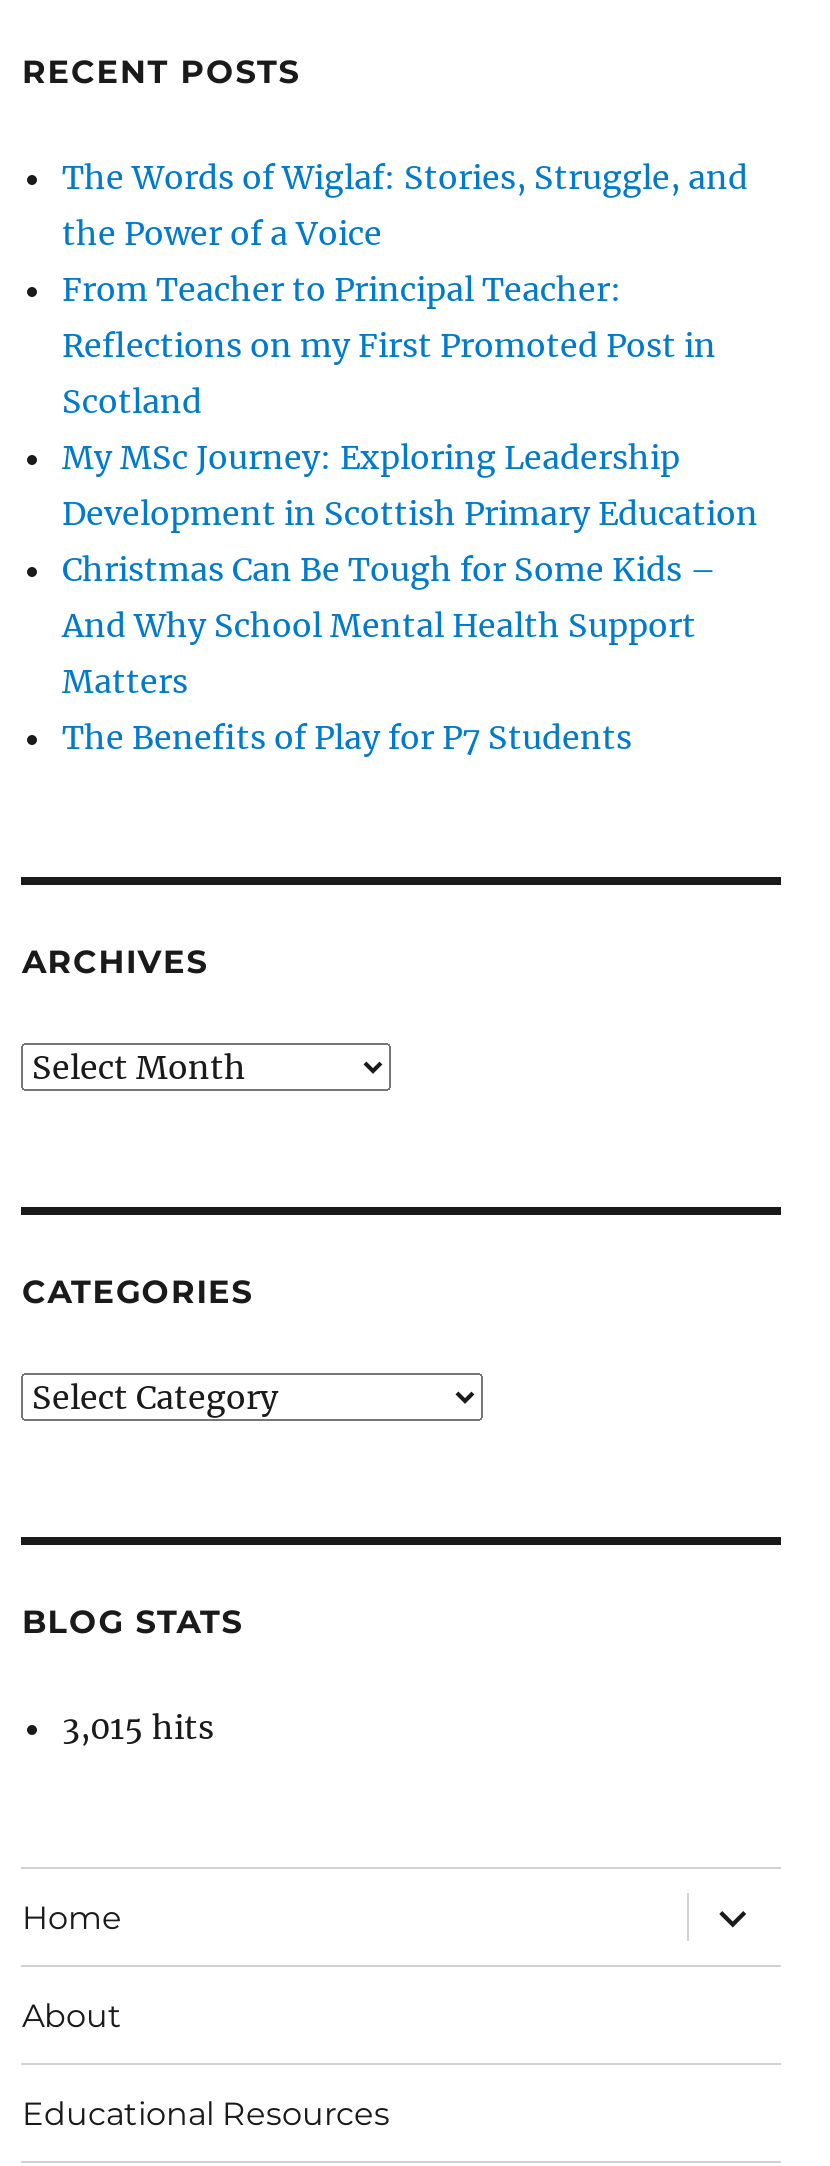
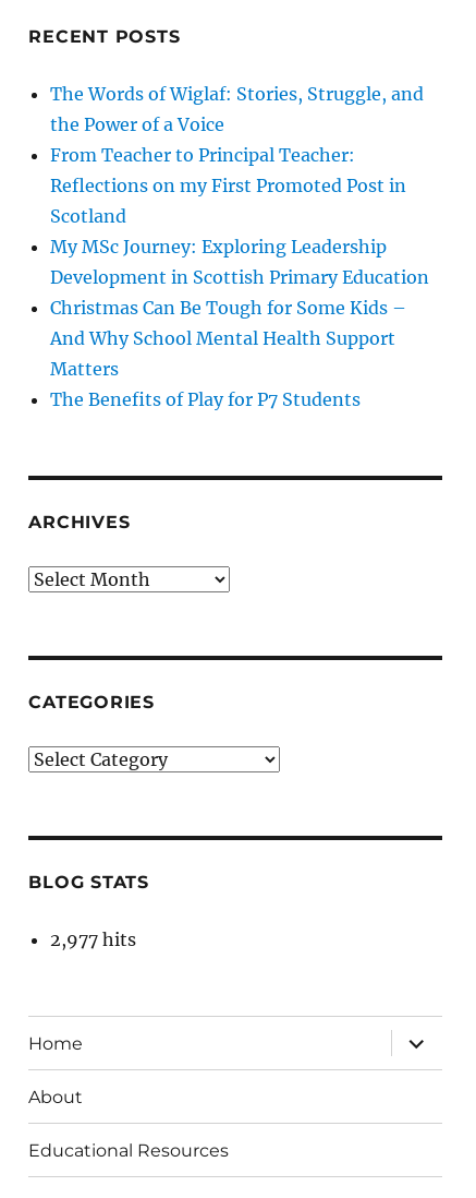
- 3,015 hits
+ 2,977 hits
